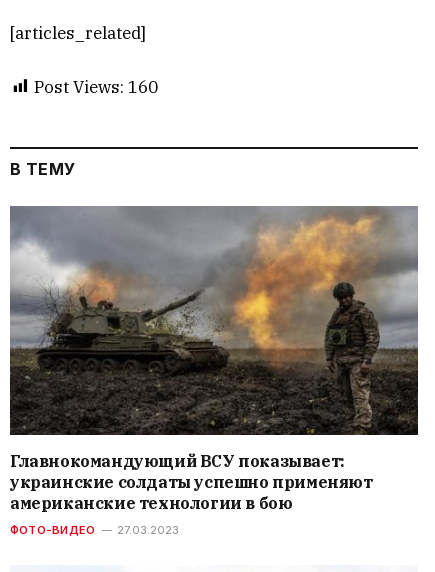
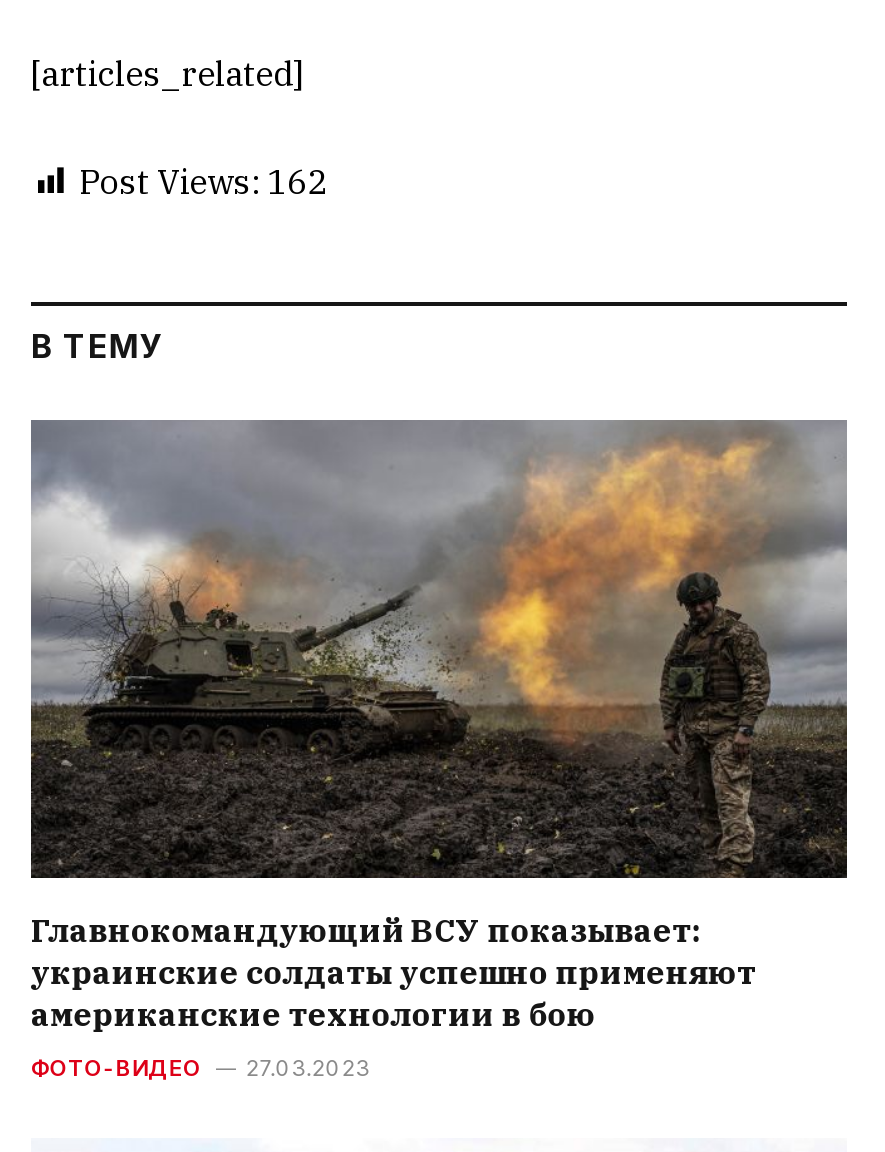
- Post Views: 160
+ Post Views: 162
